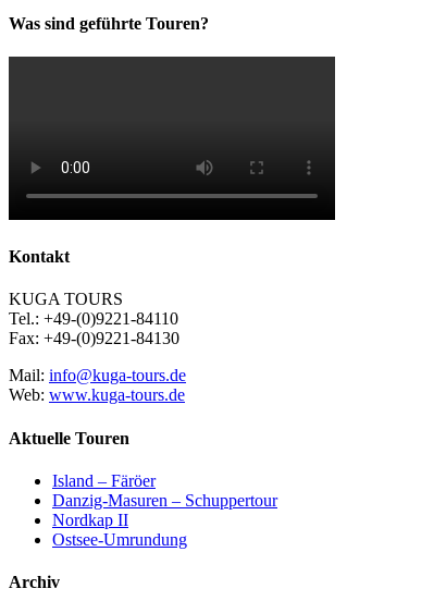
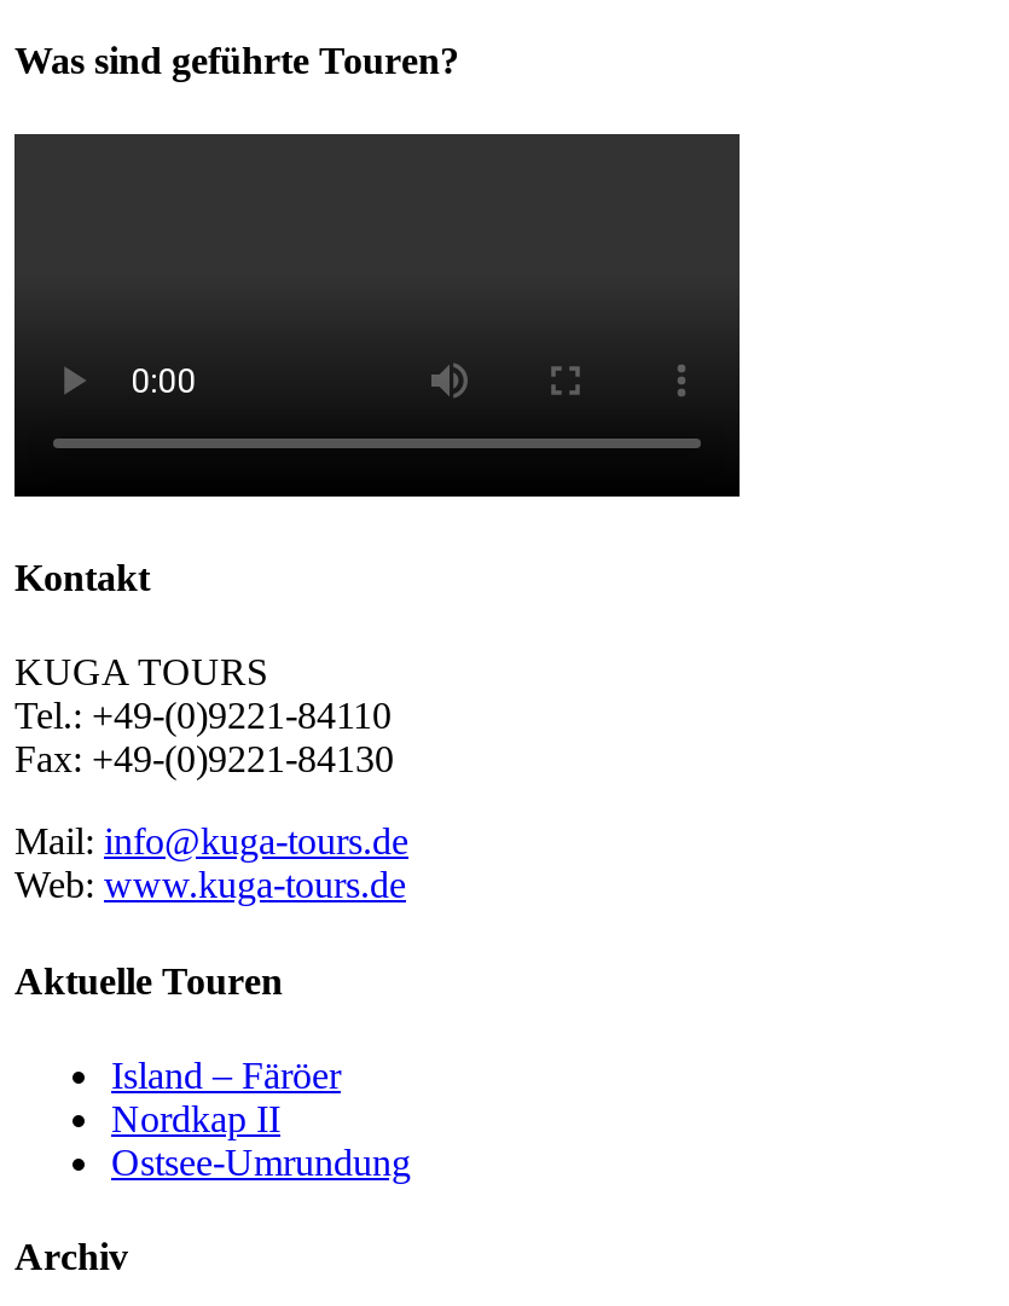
- Danzig-Masuren – Schuppertour
